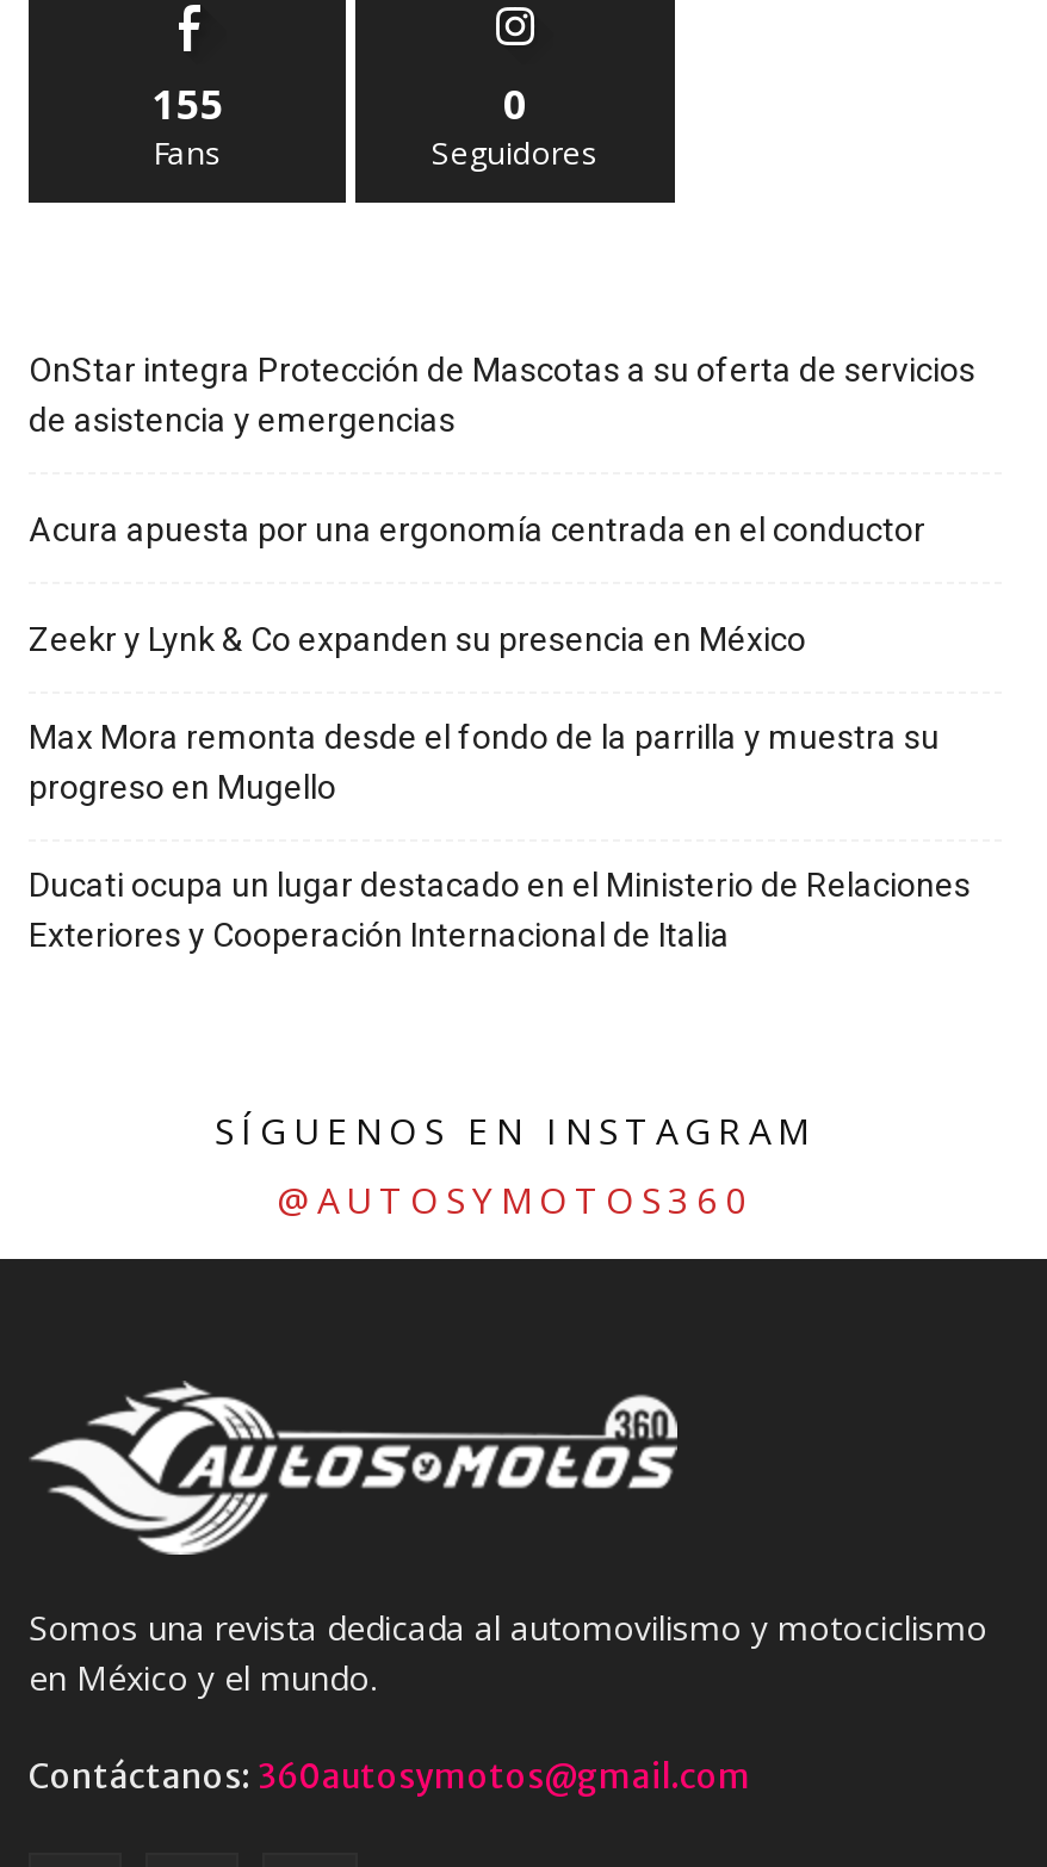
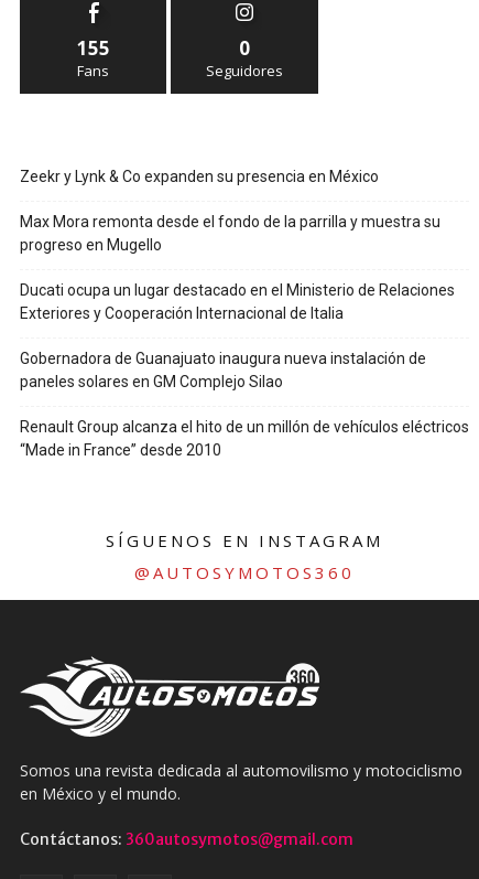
- OnStar integra Protección de Mascotas a su oferta de servicios
- de asistencia y emergencias
- Acura apuesta por una ergonomía centrada en el conductor

moved up: Zeekr y Lynk & Co expanden su presencia en México | Max Mora remonta desde el fondo de la parrilla y muestra su | progreso en Mugello | Ducati ocupa un lugar destacado en el Ministerio de Relaciones | Exteriores y Cooperación Internacional de Italia

+ Gobernadora de Guanajuato inaugura nueva instalación de
+ paneles solares en GM Complejo Silao
+ Renault Group alcanza el hito de un millón de vehículos eléctricos
+ “Made in France” desde 2010
